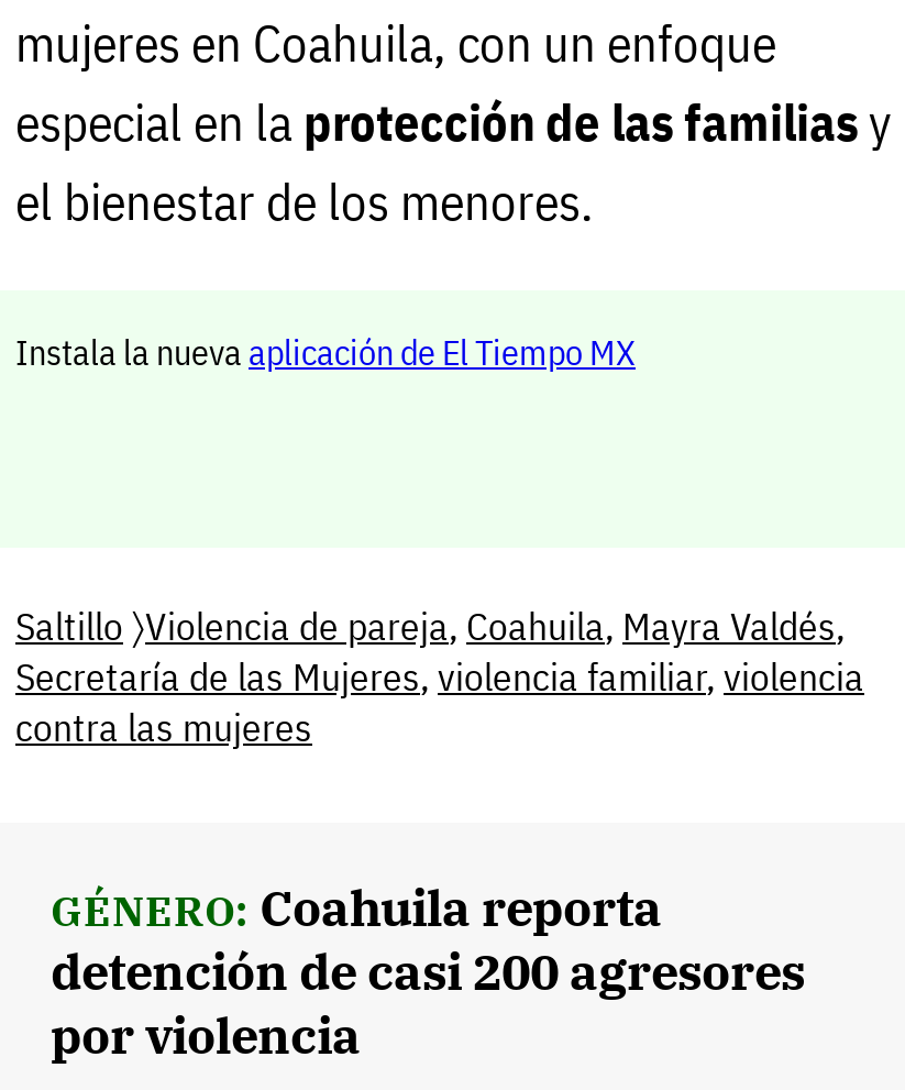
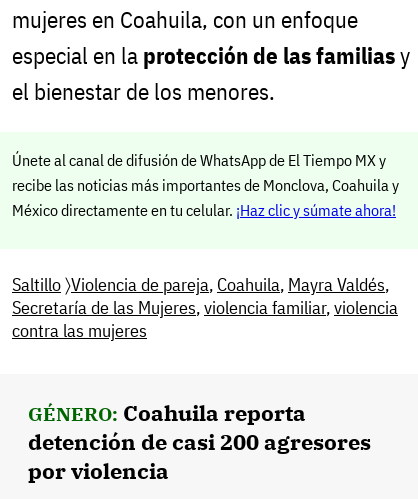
- Instala la nueva aplicación de El Tiempo MX
+ Únete al canal de difusión de WhatsApp de El Tiempo MX y
+ recibe las noticias más importantes de Monclova, Coahuila y
+ México directamente en tu celular. ¡Haz clic y súmate ahora!
